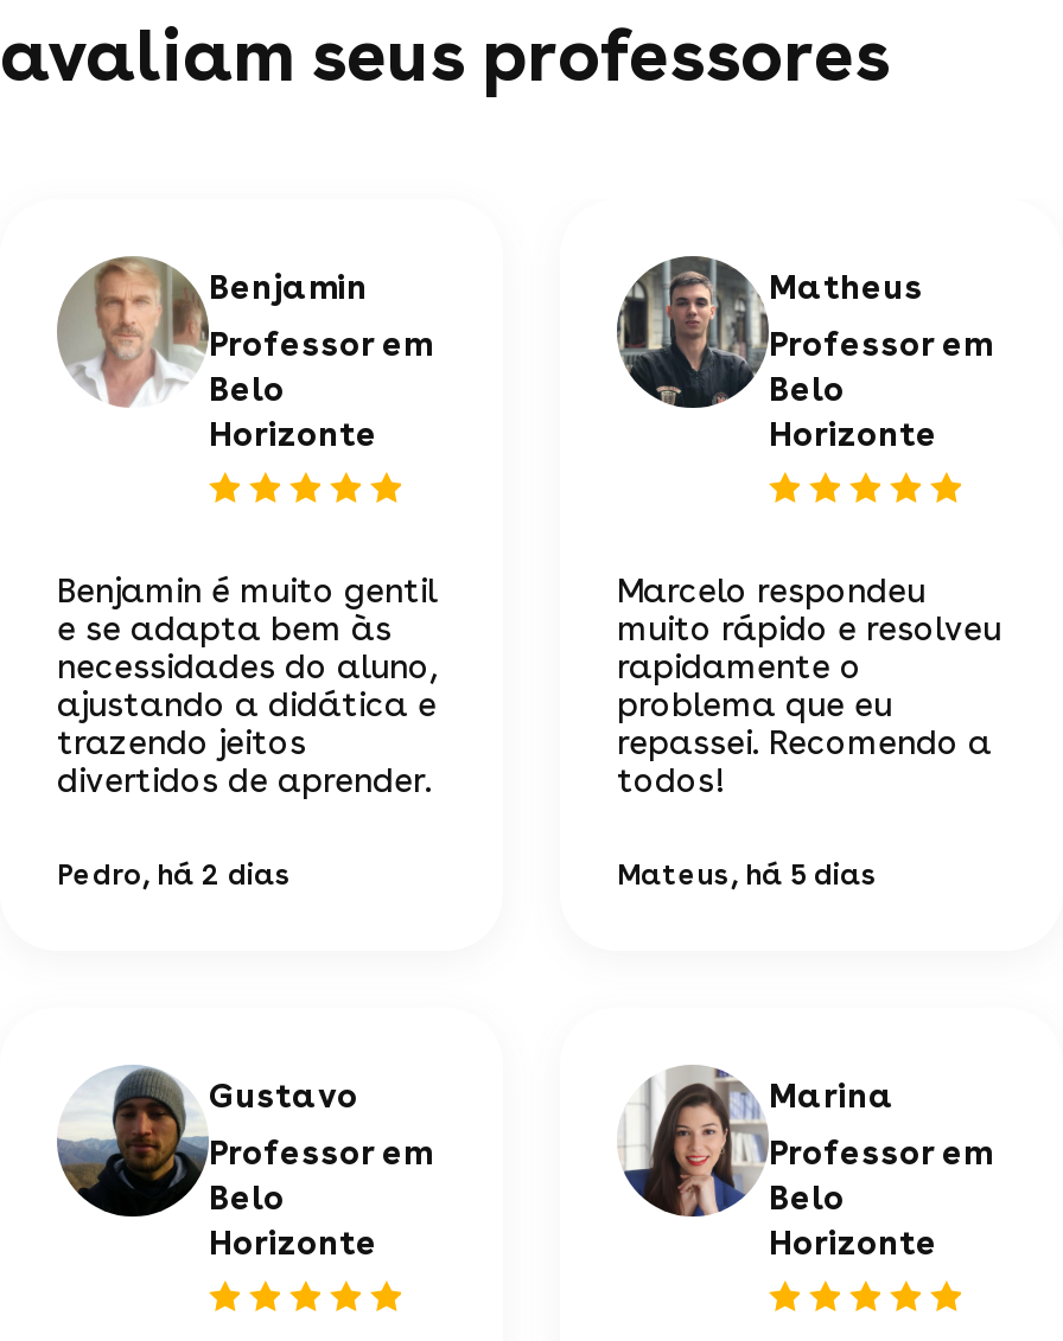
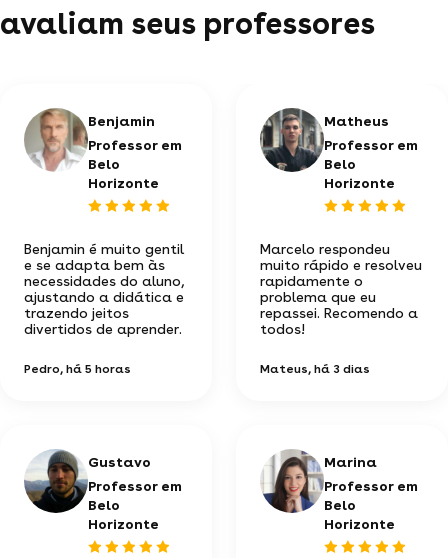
- Pedro, há 2 dias
+ Pedro, há 5 horas

- Mateus, há 5 dias
+ Mateus, há 3 dias
